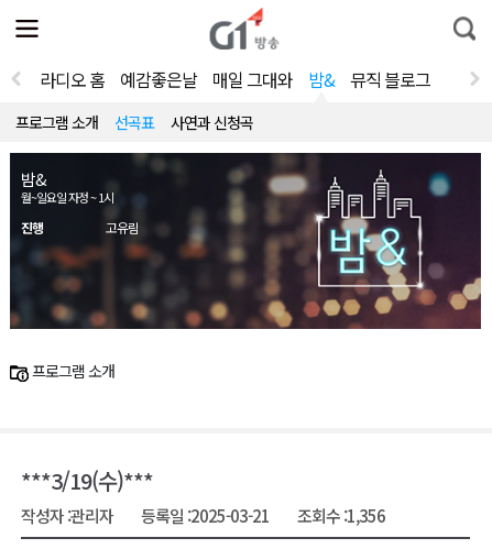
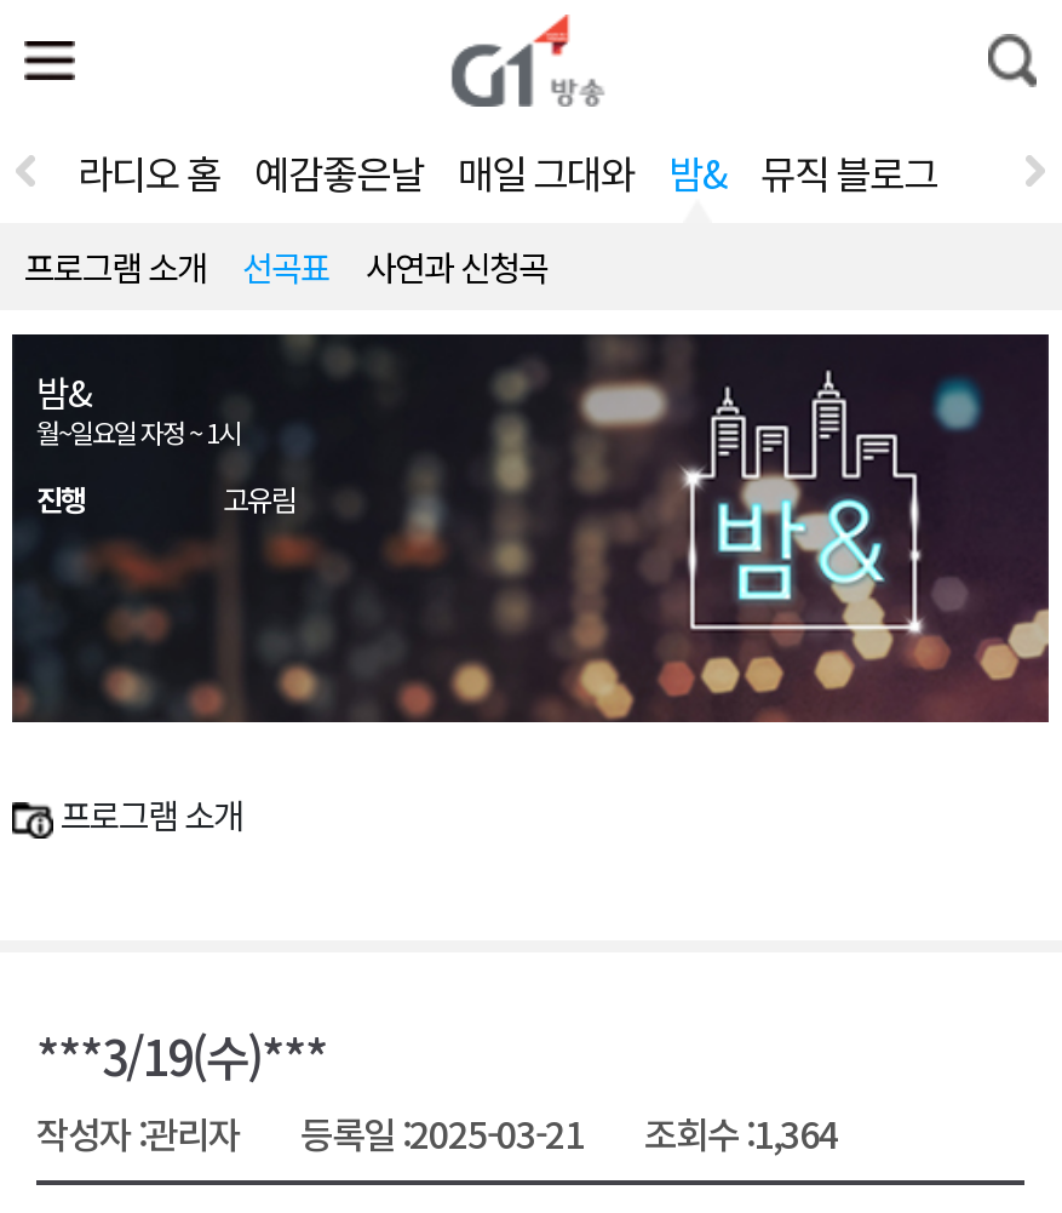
- 작성자 : 관리자 등록일 : 2025-03-21 조회수 : 1,356
+ 작성자 : 관리자 등록일 : 2025-03-21 조회수 : 1,364
